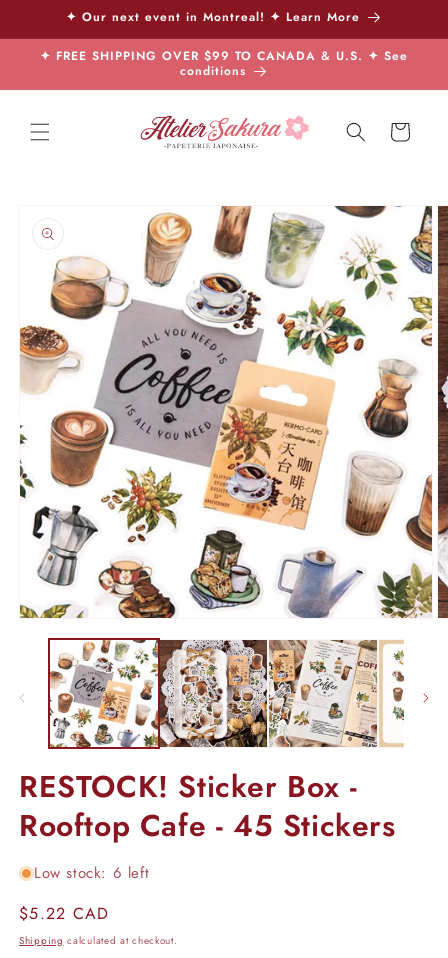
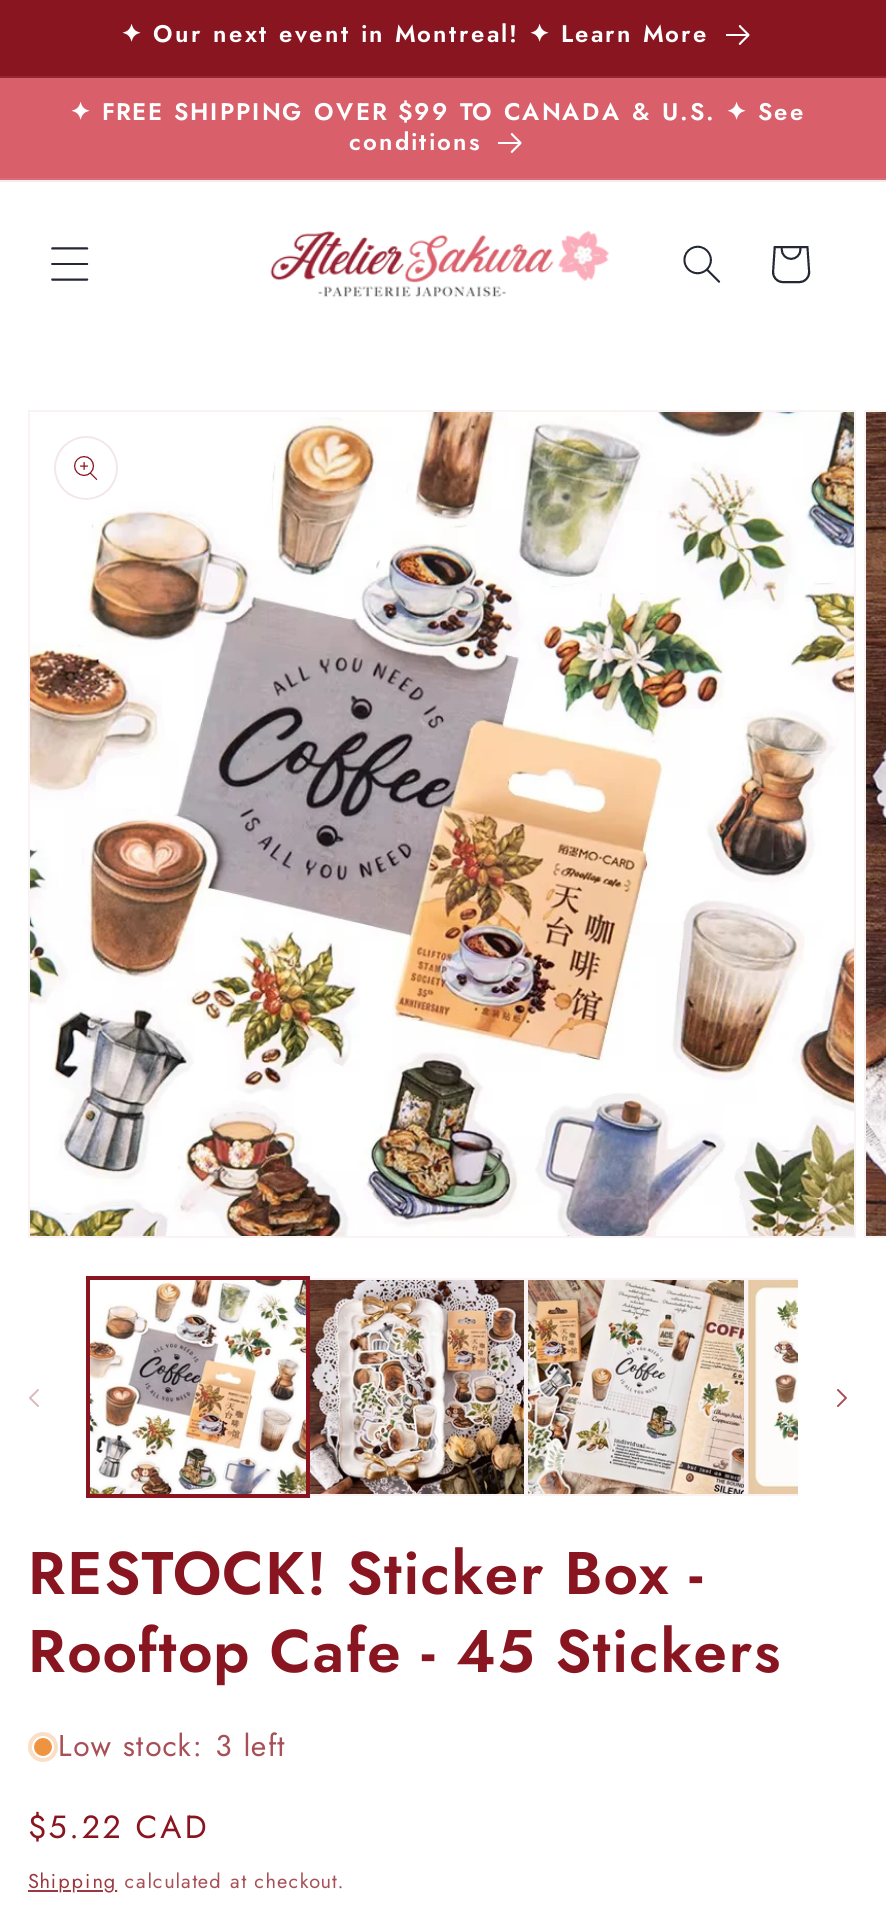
- Low stock: 6 left
+ Low stock: 3 left
